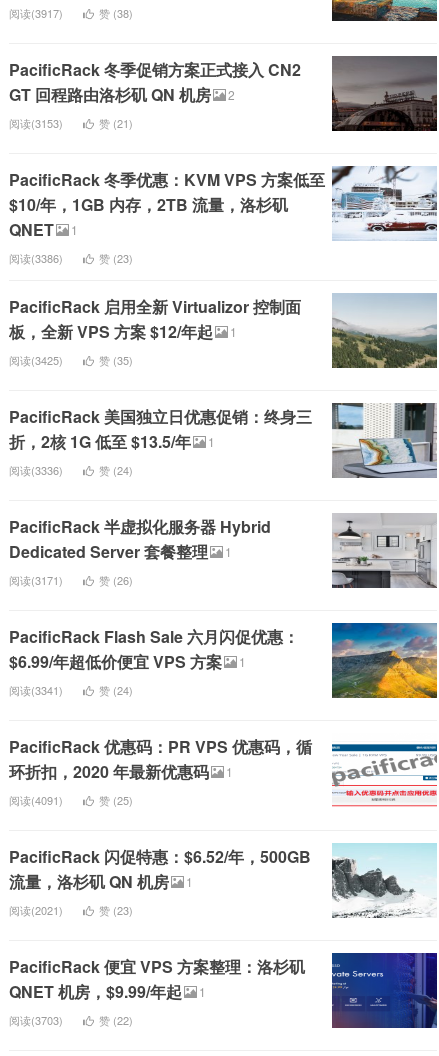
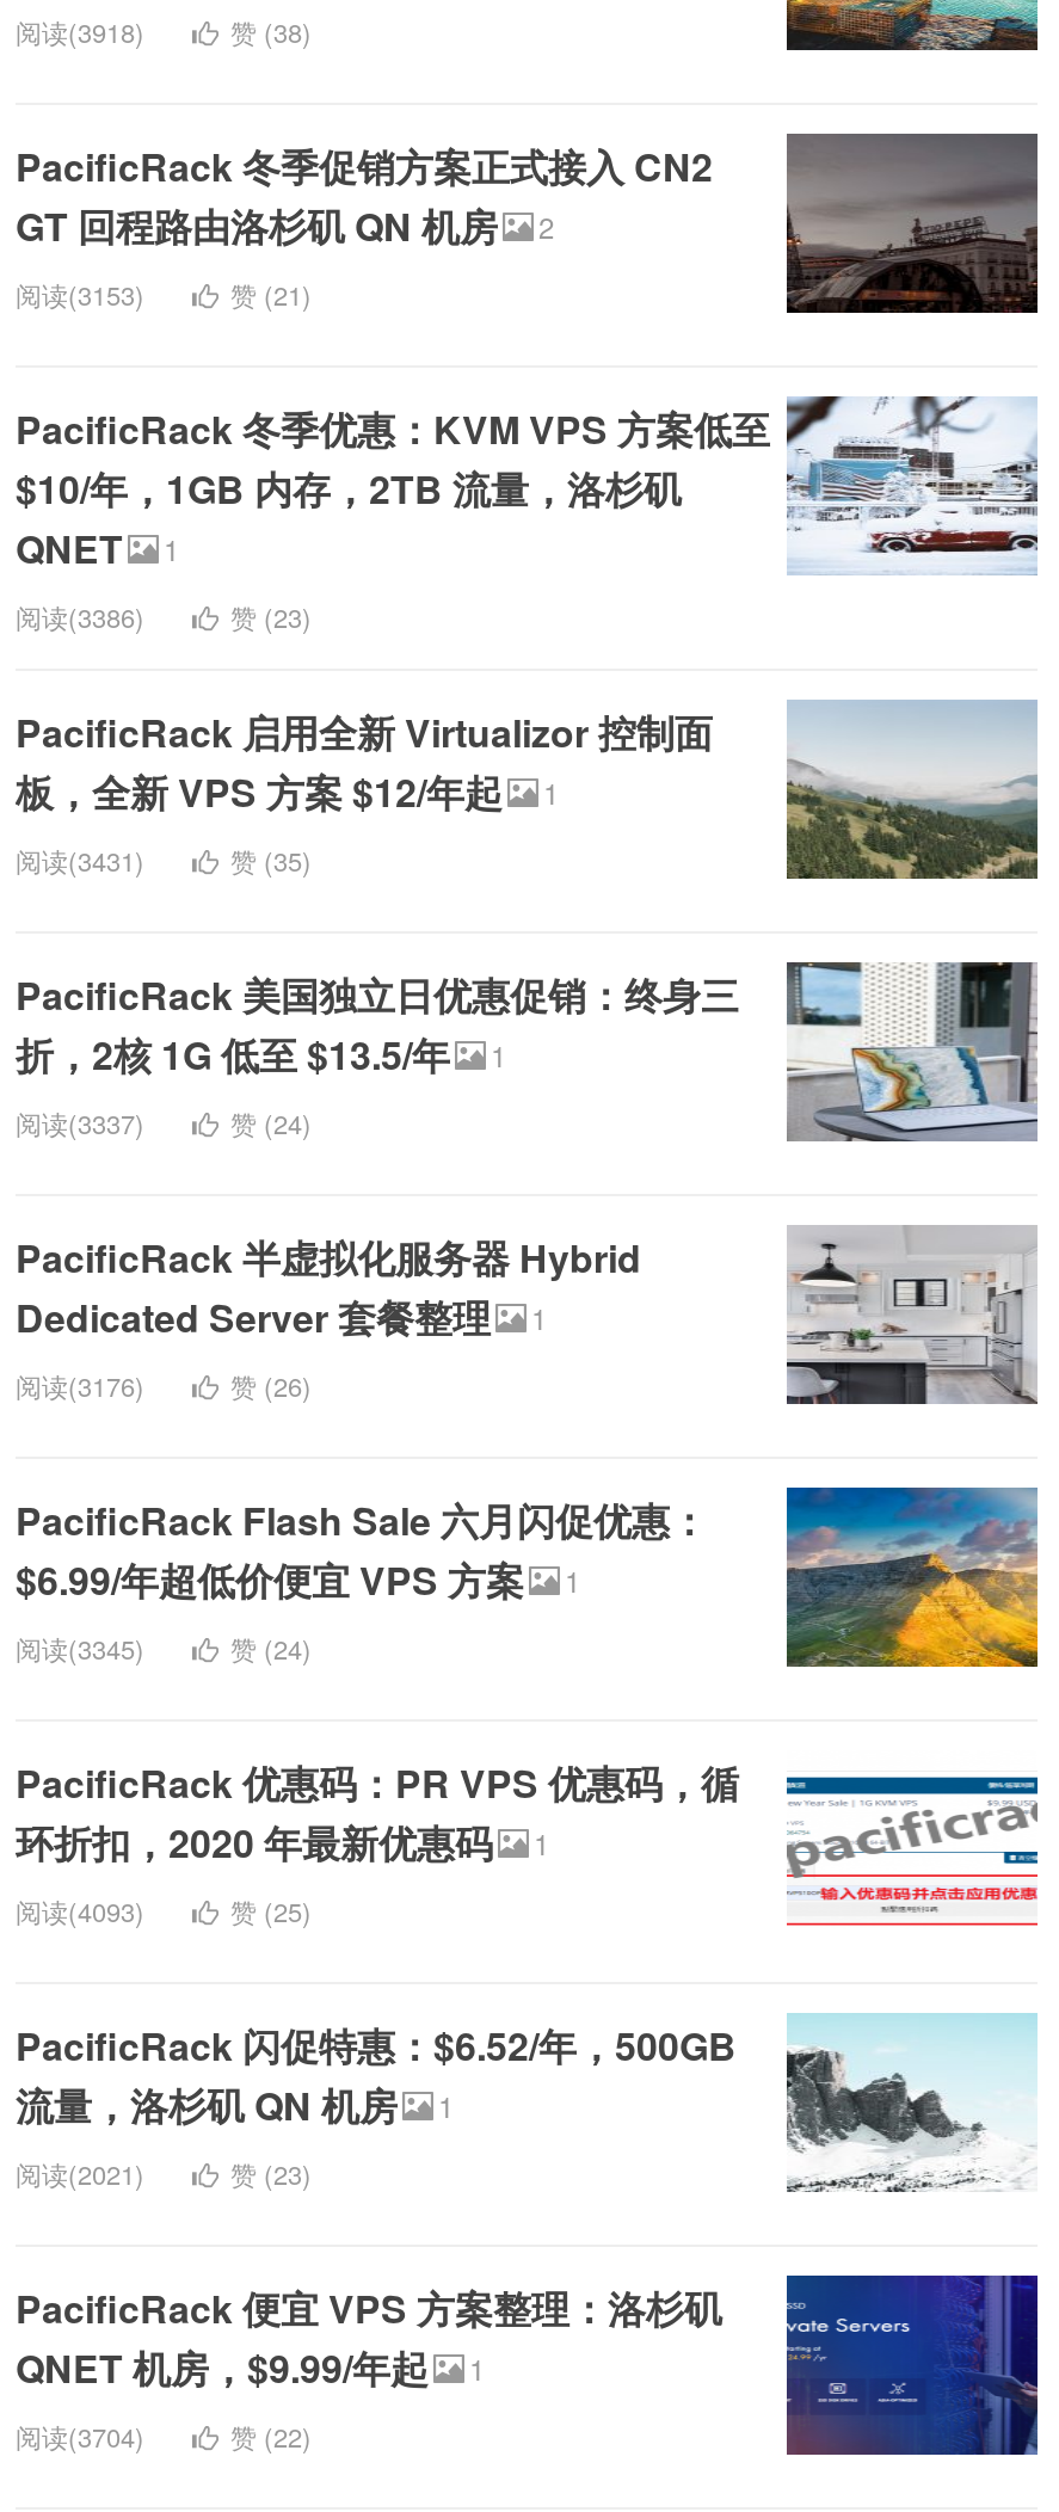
- 阅读(3917)
+ 阅读(3918)

- 阅读(3425)
+ 阅读(3431)

- 阅读(3336)
+ 阅读(3337)

- 阅读(3171)
+ 阅读(3176)

- 阅读(3341)
+ 阅读(3345)

- 阅读(4091)
+ 阅读(4093)

- 阅读(3703)
+ 阅读(3704)
